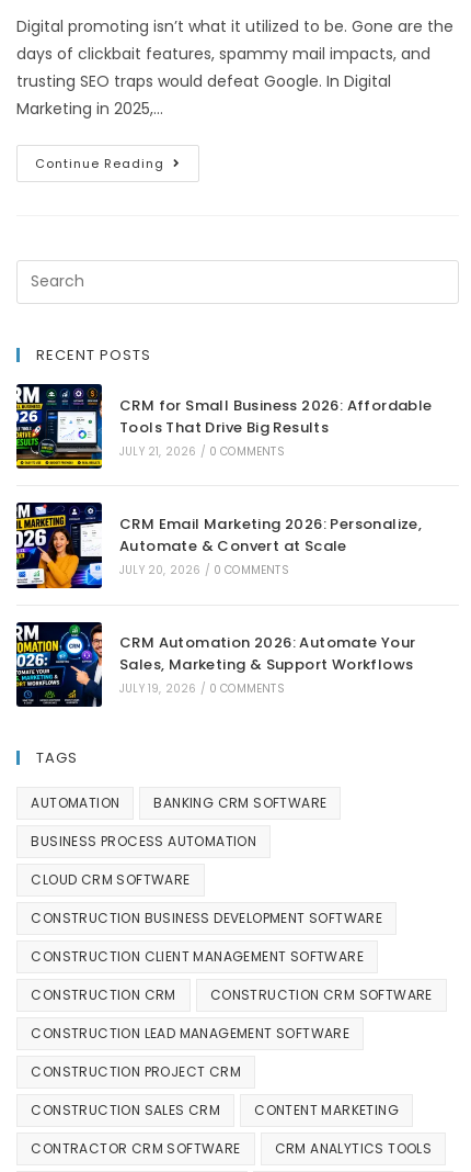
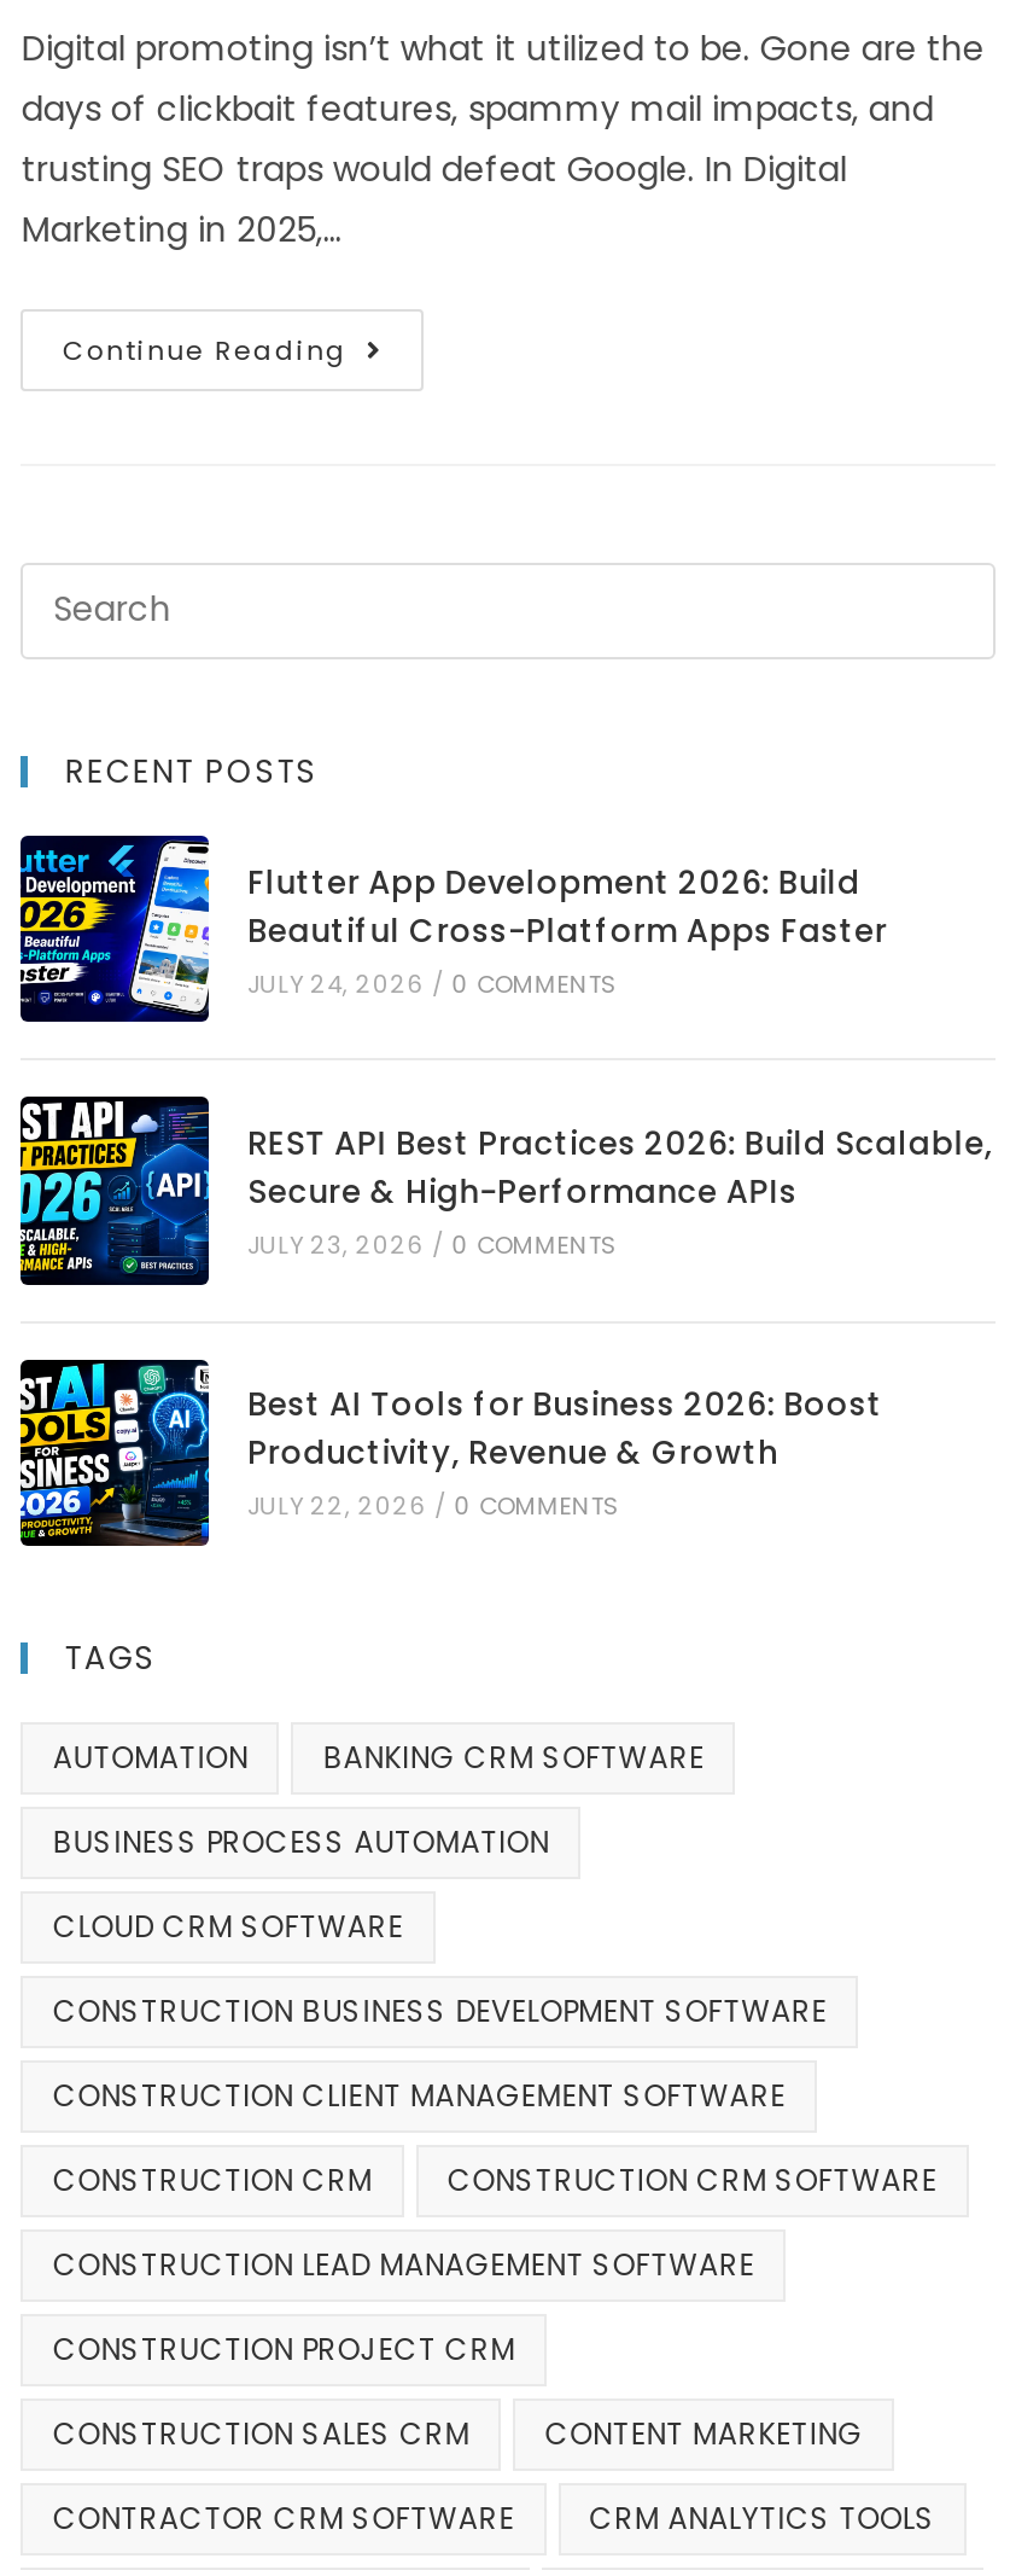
- [image]
- CRM for Small Business 2026: Affordable
- Tools That Drive Big Results
- JULY 21, 2026 / 0 COMMENTS
+ [image]
+ Flutter App Development 2026: Build
+ Beautiful Cross-Platform Apps Faster
+ JULY 24, 2026 / 0 COMMENTS

- [image]
- CRM Email Marketing 2026: Personalize,
- Automate & Convert at Scale
- JULY 20, 2026 / 0 COMMENTS
+ [image]
+ REST API Best Practices 2026: Build Scalable,
+ Secure & High-Performance APIs
+ JULY 23, 2026 / 0 COMMENTS

- [image]
- CRM Automation 2026: Automate Your
- Sales, Marketing & Support Workflows
- JULY 19, 2026 / 0 COMMENTS
+ [image]
+ Best AI Tools for Business 2026: Boost
+ Productivity, Revenue & Growth
+ JULY 22, 2026 / 0 COMMENTS
